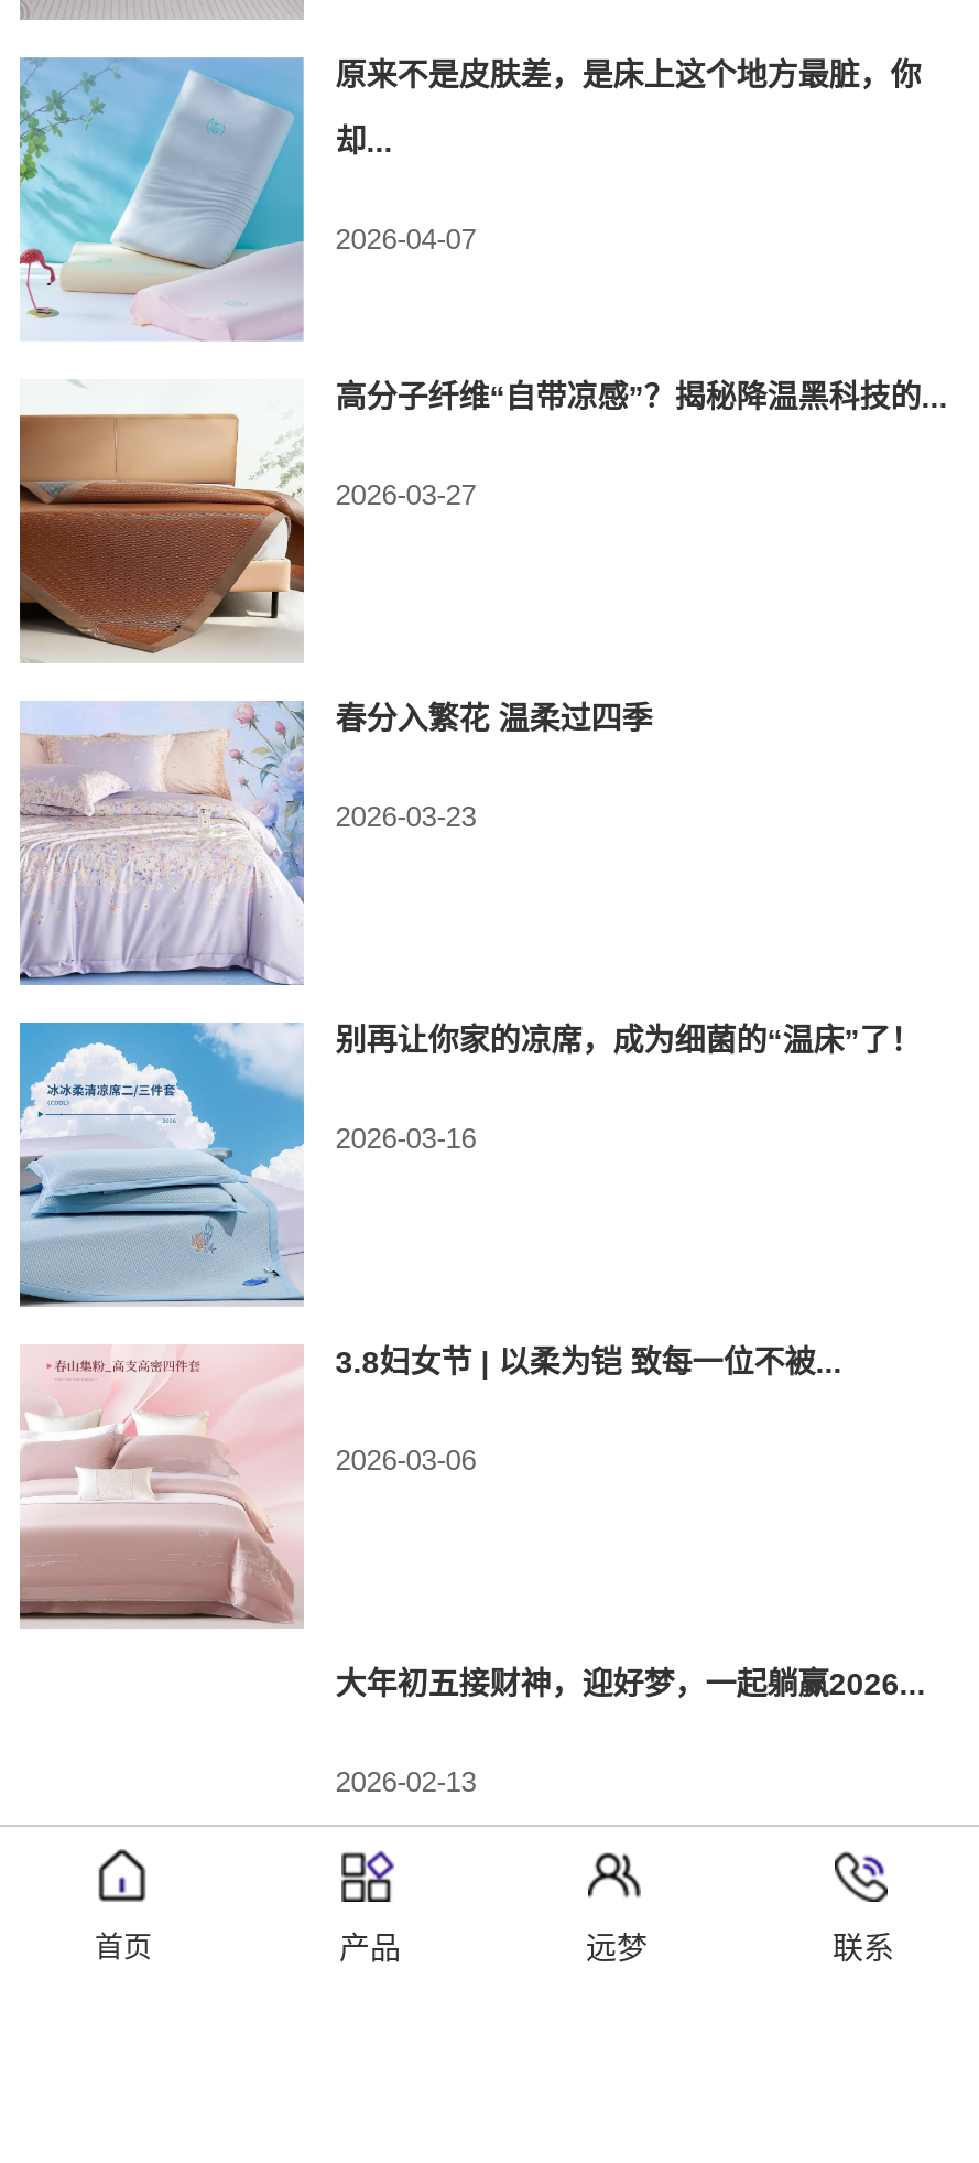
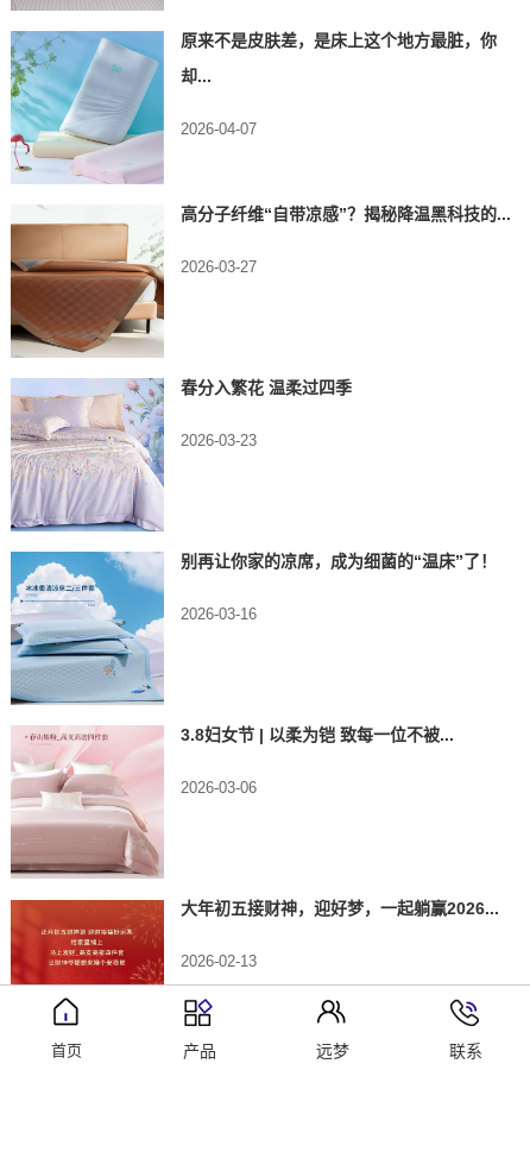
+ [image]
